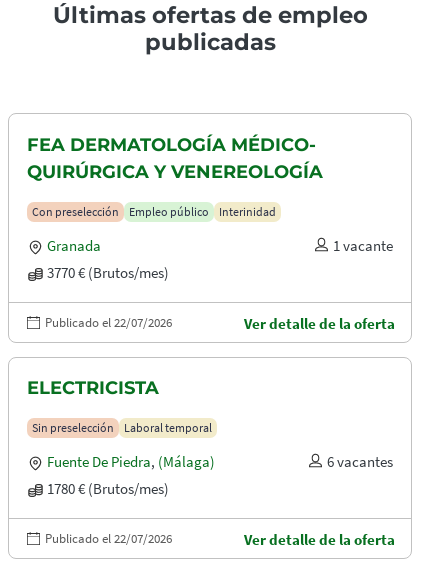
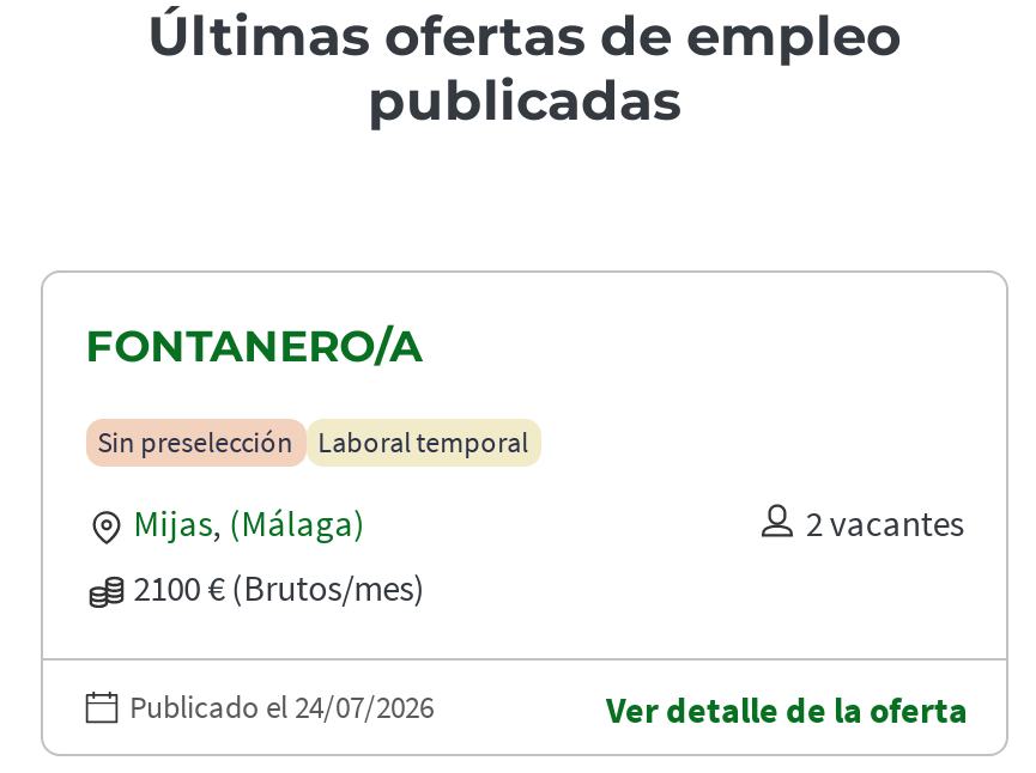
- FEA DERMATOLOGÍA MÉDICO-
- QUIRÚRGICA Y VENEREOLOGÍA
- Con preselección
- Empleo público
- Interinidad
- Granada
- 1 vacante
- 3770 € (Brutos/mes)
- Publicado el 22/07/2026
- Ver detalle de la oferta
- ELECTRICISTA
+ FONTANERO/A

- Fuente De Piedra, (Málaga)
- 6 vacantes
- 1780 € (Brutos/mes)
+ Mijas, (Málaga)
+ 2 vacantes
+ 2100 € (Brutos/mes)

- Publicado el 22/07/2026
+ Publicado el 24/07/2026
